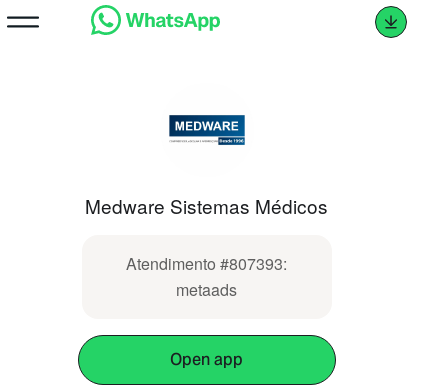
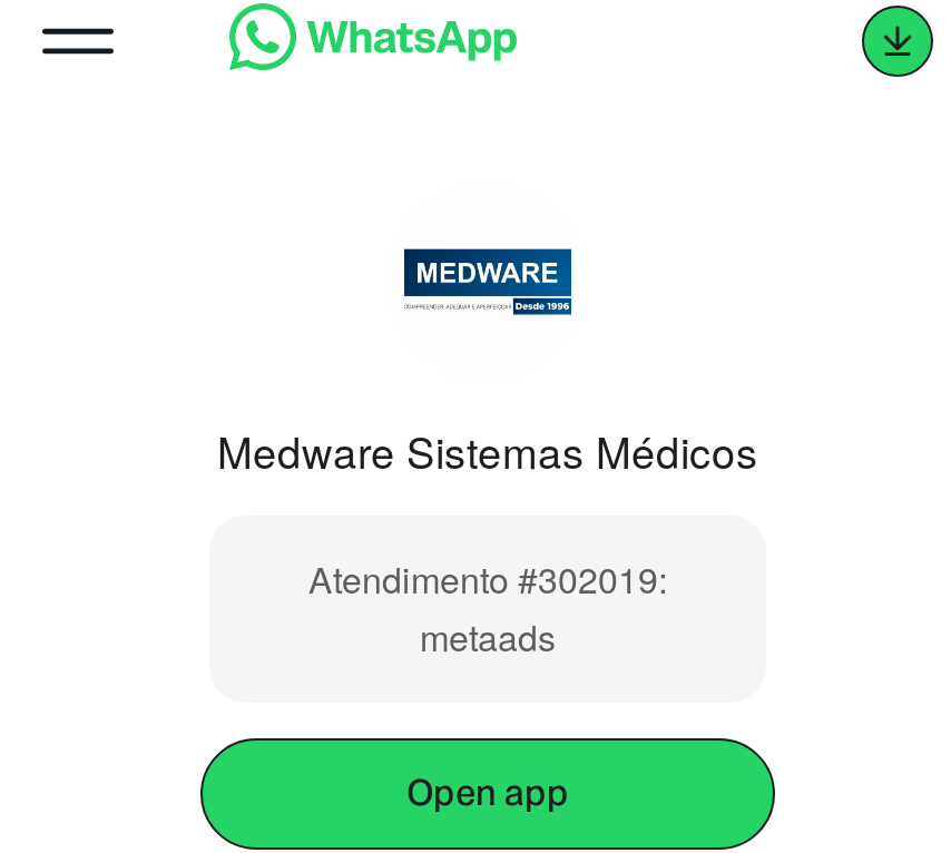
- Atendimento #807393:
+ Atendimento #302019:
